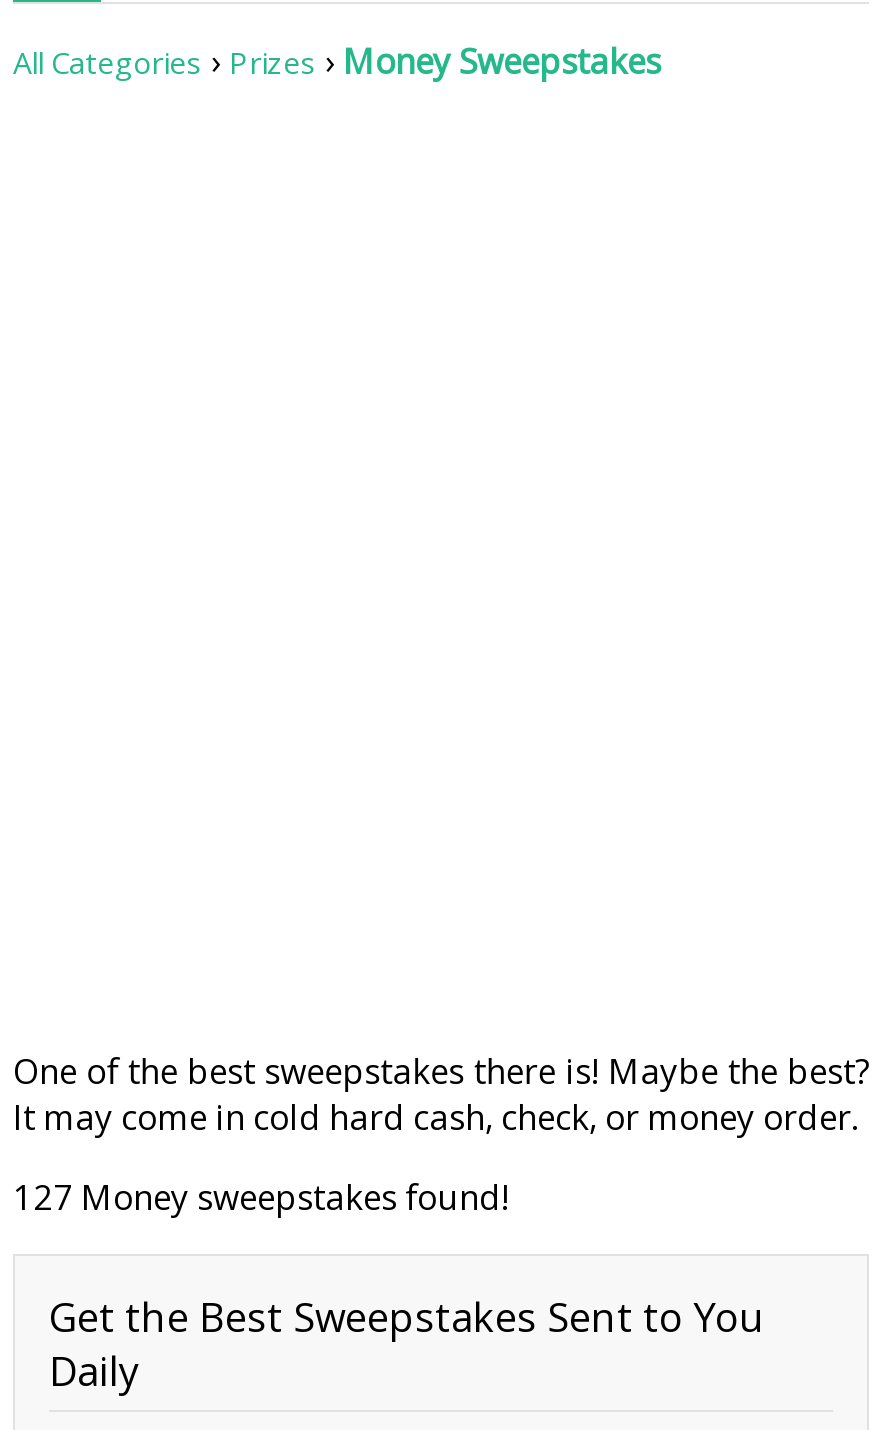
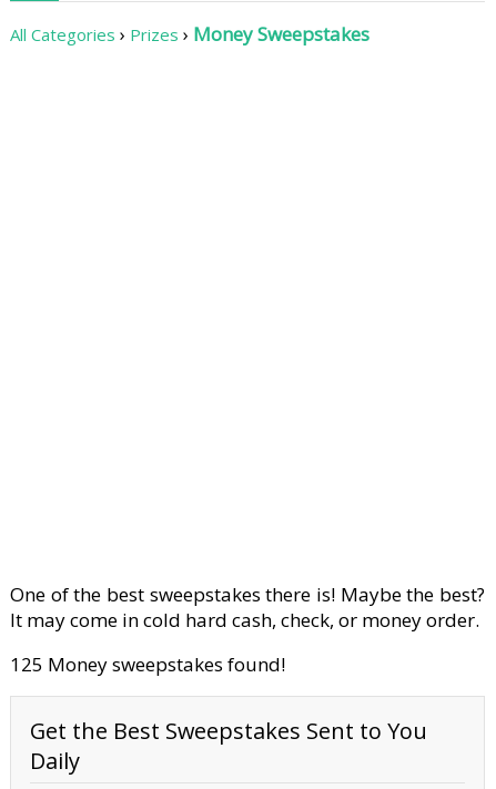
- 127 Money sweepstakes found!
+ 125 Money sweepstakes found!
